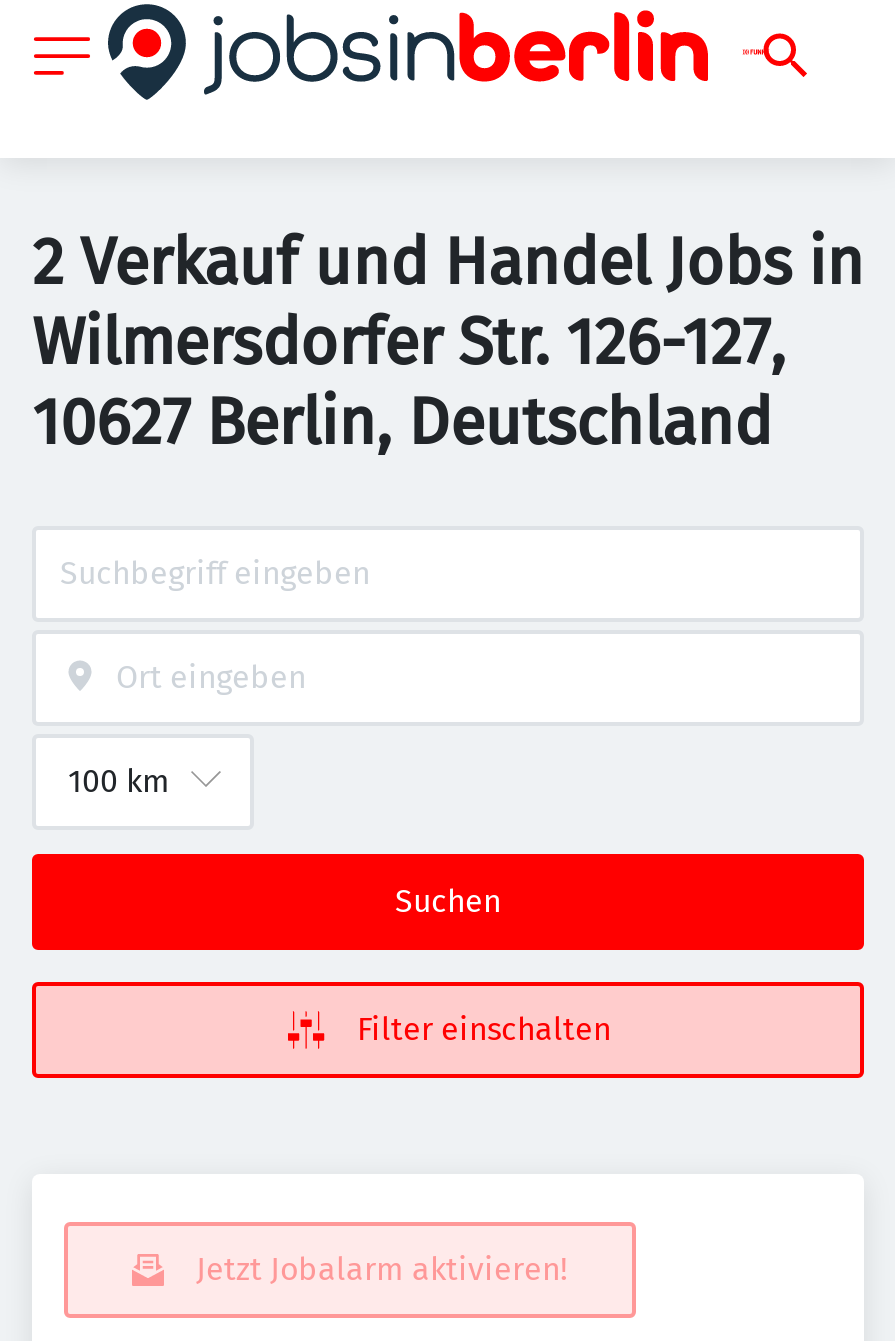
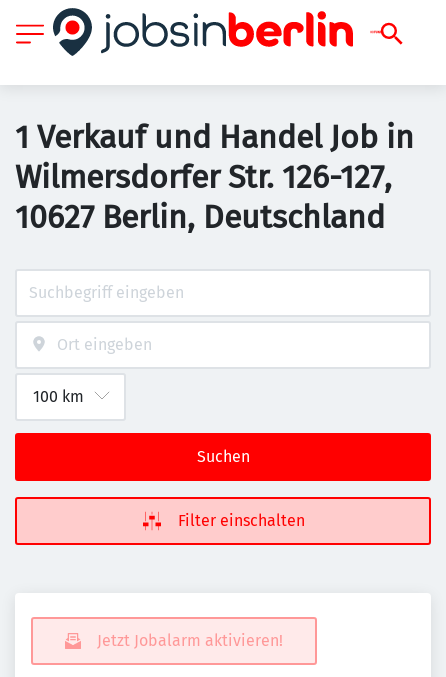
- 2 Verkauf und Handel Jobs in
+ 1 Verkauf und Handel Job in
